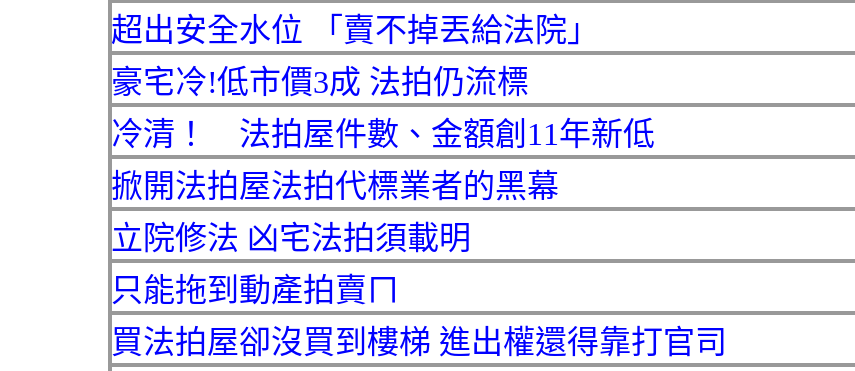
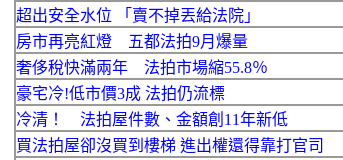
+ 房市再亮紅燈 五都法拍9月爆量
+ 奢侈稅快滿兩年 法拍市場縮55.8％

moved down: 豪宅冷!低市價3成 法拍仍流標 | 冷清！ 法拍屋件數、金額創11年新低

- 掀開法拍屋法拍代標業者的黑幕
- 立院修法 凶宅法拍須載明
- 只能拖到動產拍賣ㄇ
